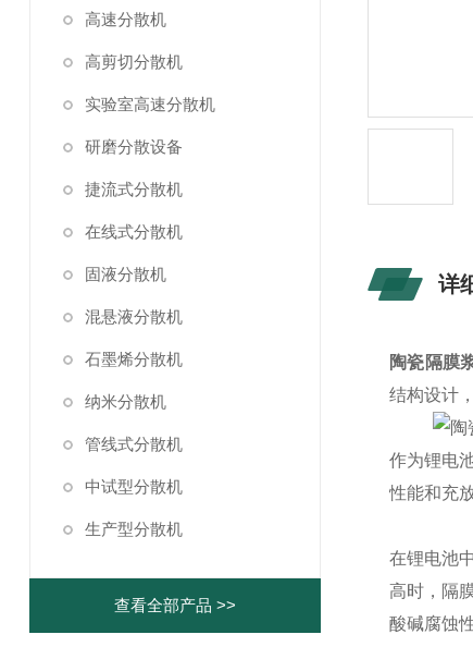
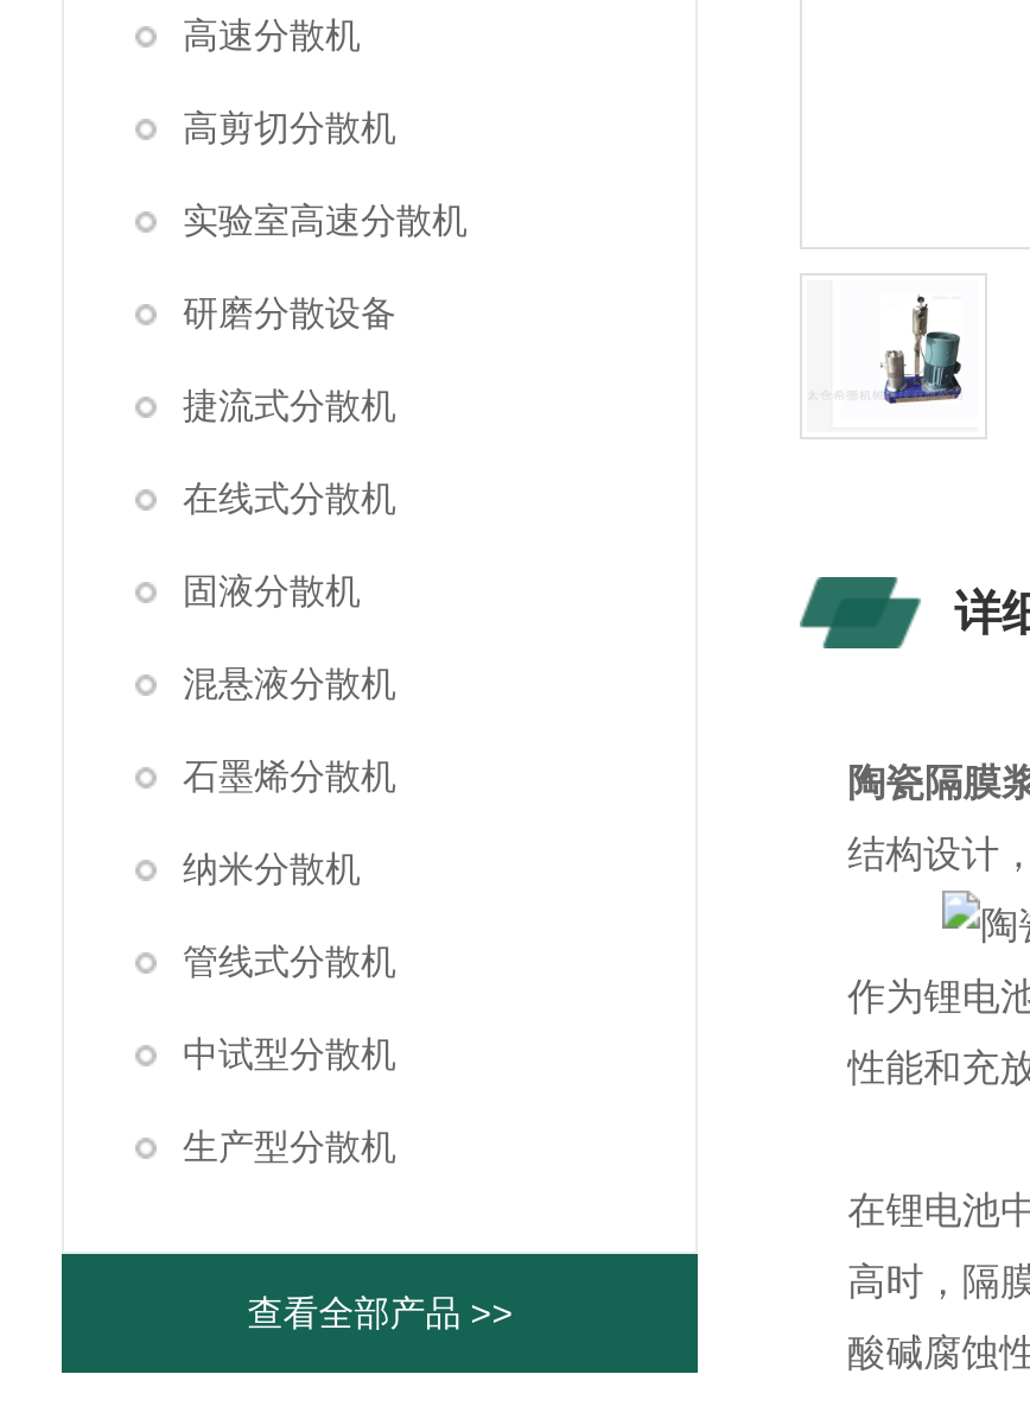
+ [image]
